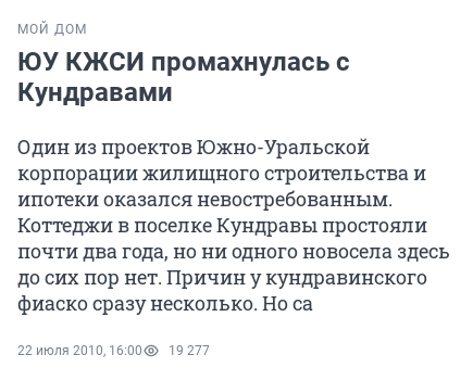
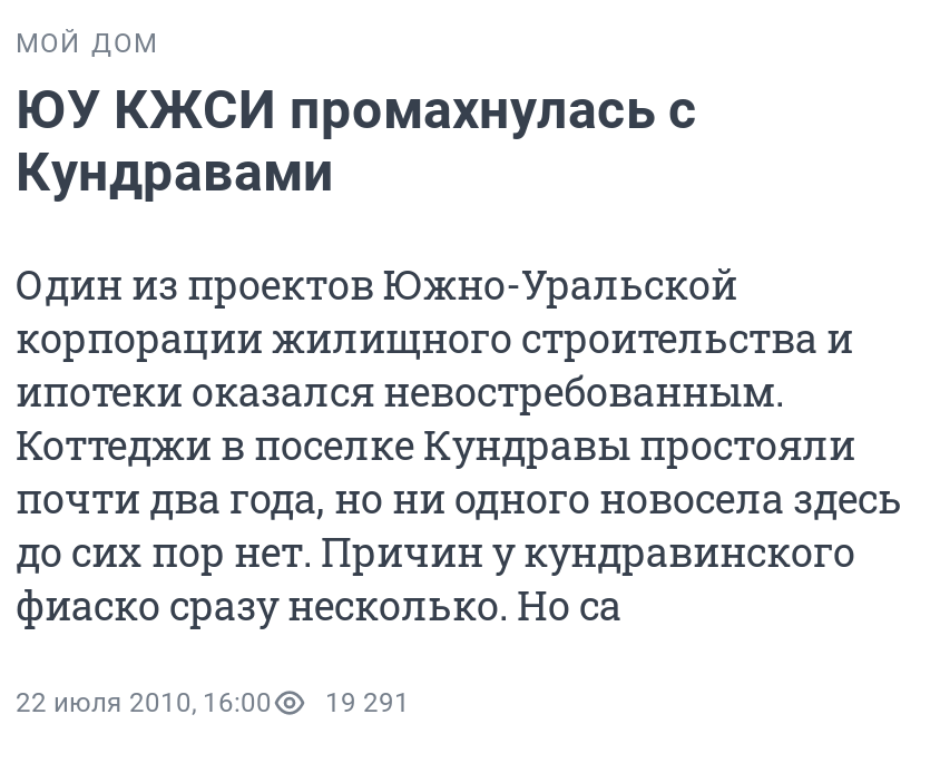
- 22 июля 2010, 16:00 19 277
+ 22 июля 2010, 16:00 19 291
